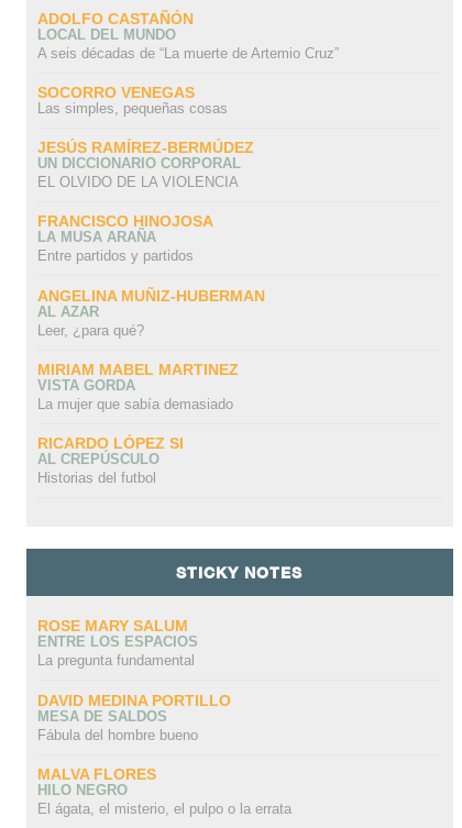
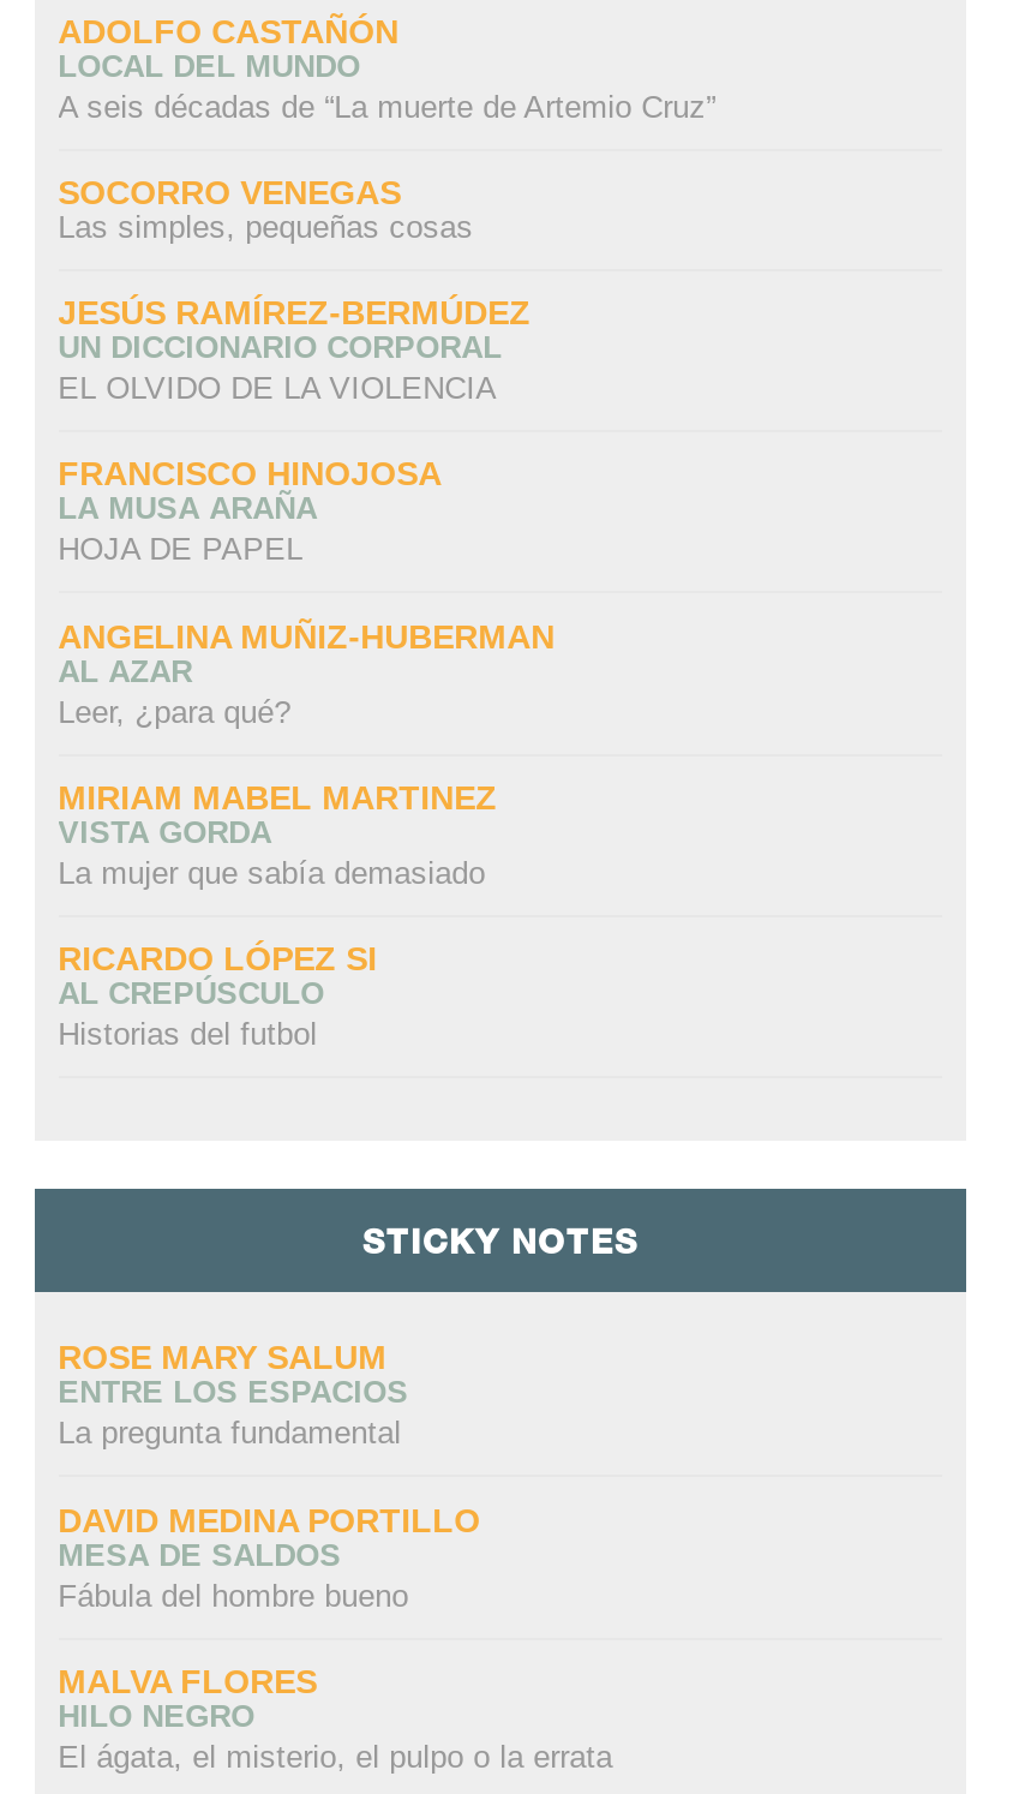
- Entre partidos y partidos
+ HOJA DE PAPEL
